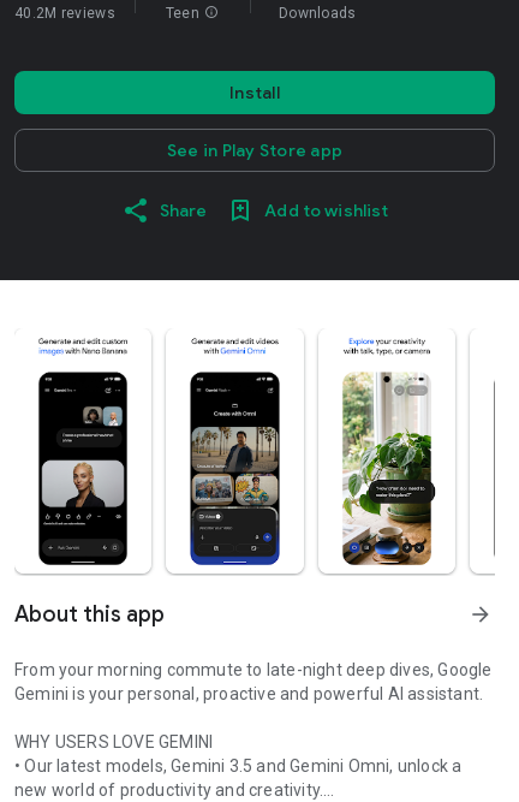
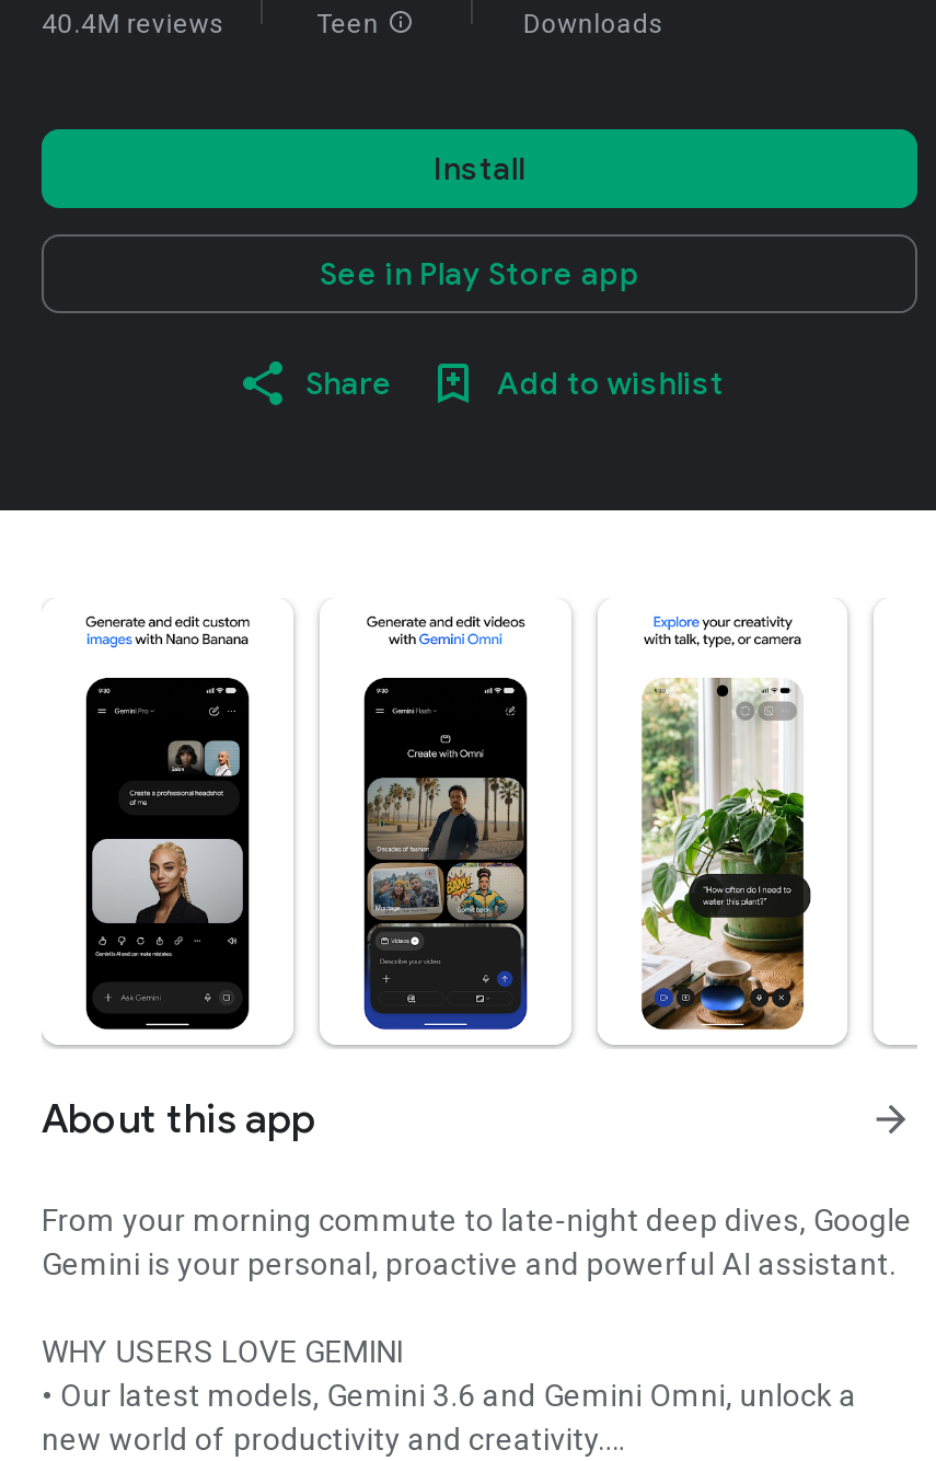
- 40.2M reviews
+ 40.4M reviews

- • Our latest models, Gemini 3.5 and Gemini Omni, unlock a
+ • Our latest models, Gemini 3.6 and Gemini Omni, unlock a
